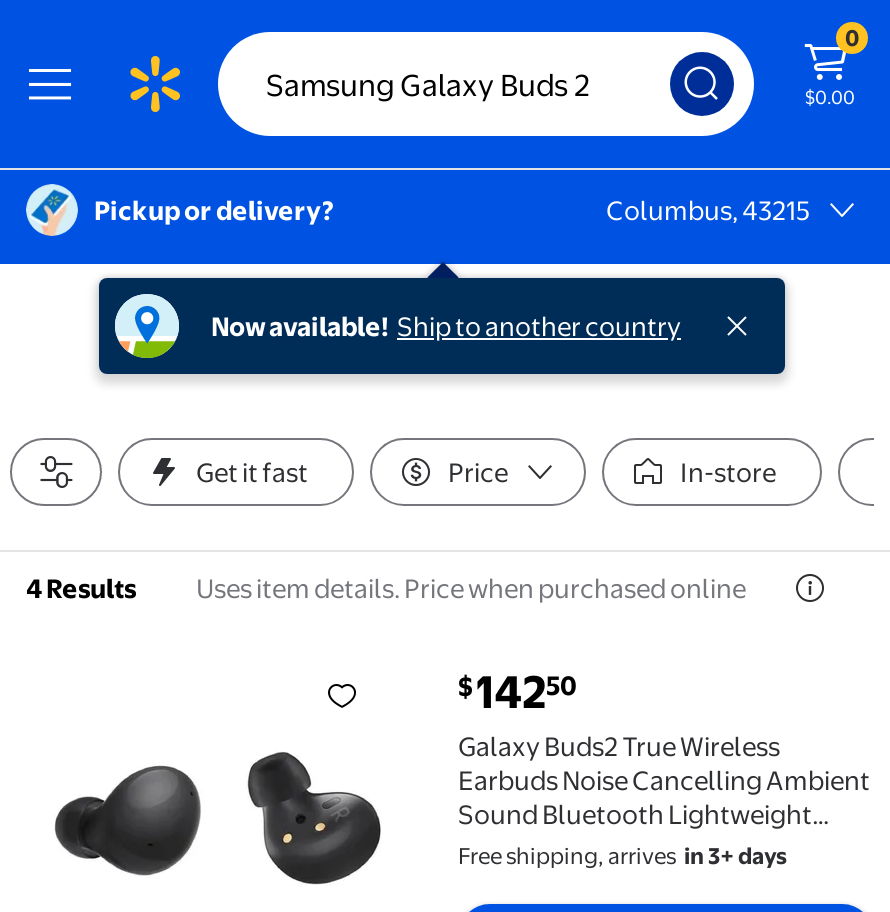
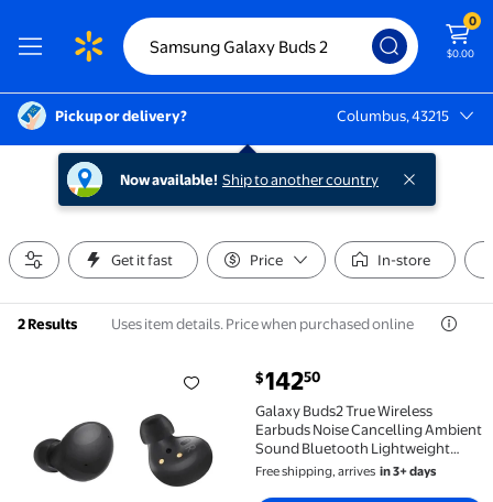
- 4 Results Uses item details. Price when purchased online
+ 2 Results Uses item details. Price when purchased online
